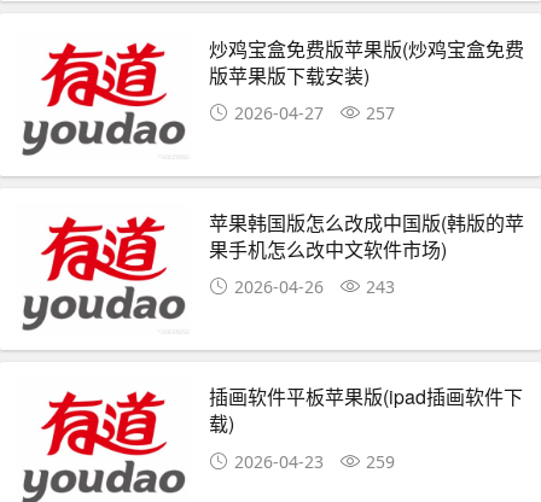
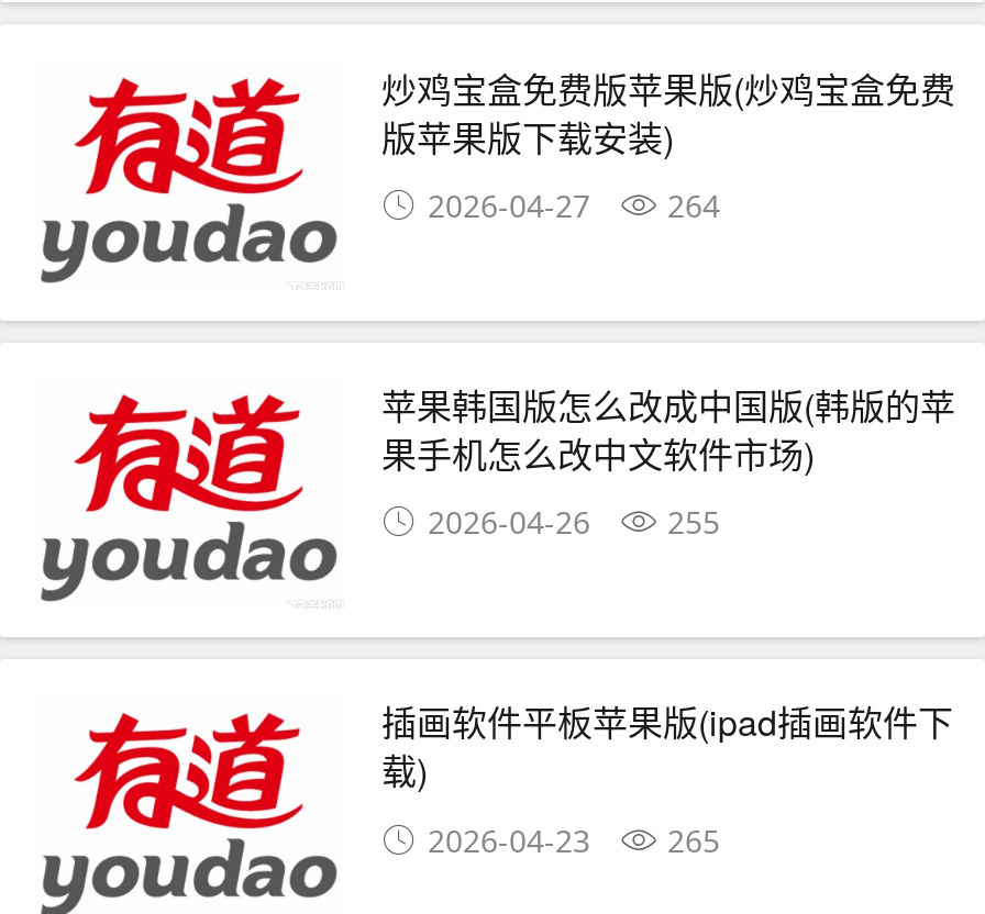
- 2026-04-27 257
+ 2026-04-27 264

- 2026-04-26 243
+ 2026-04-26 255

- 2026-04-23 259
+ 2026-04-23 265
